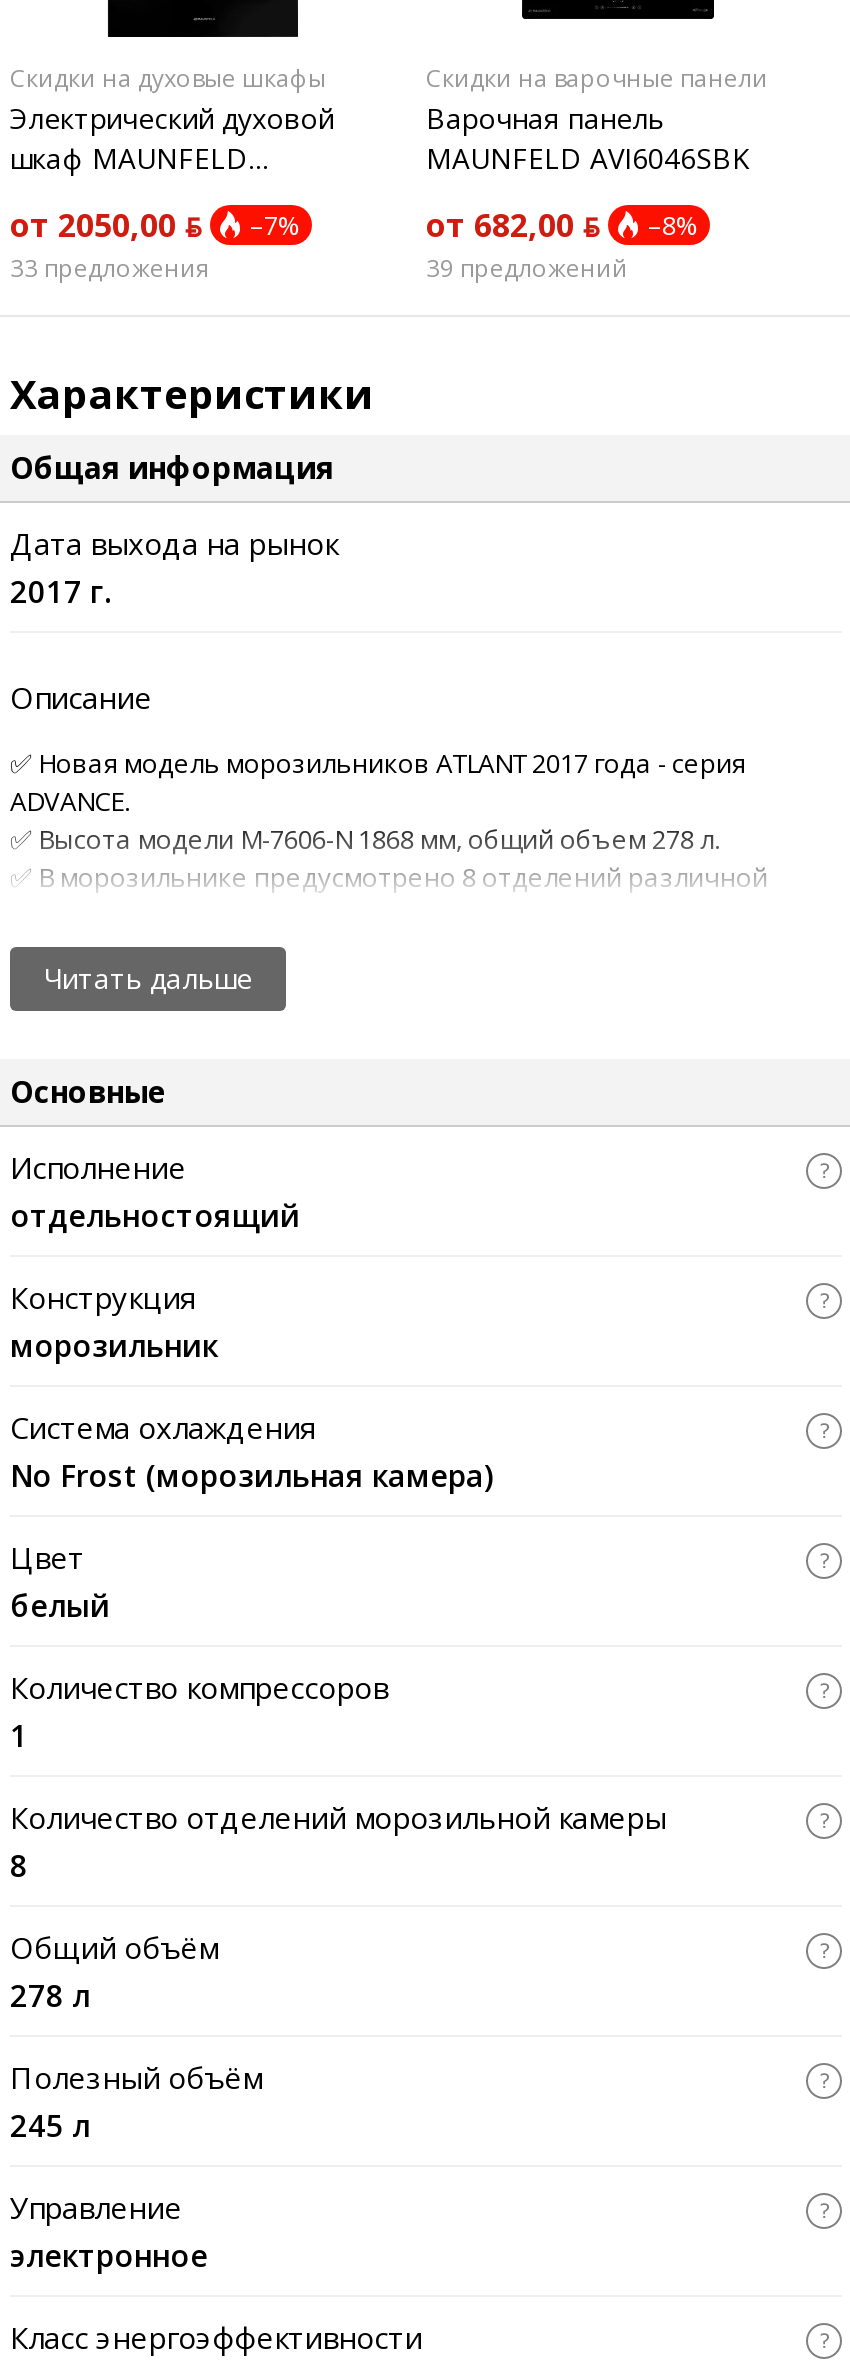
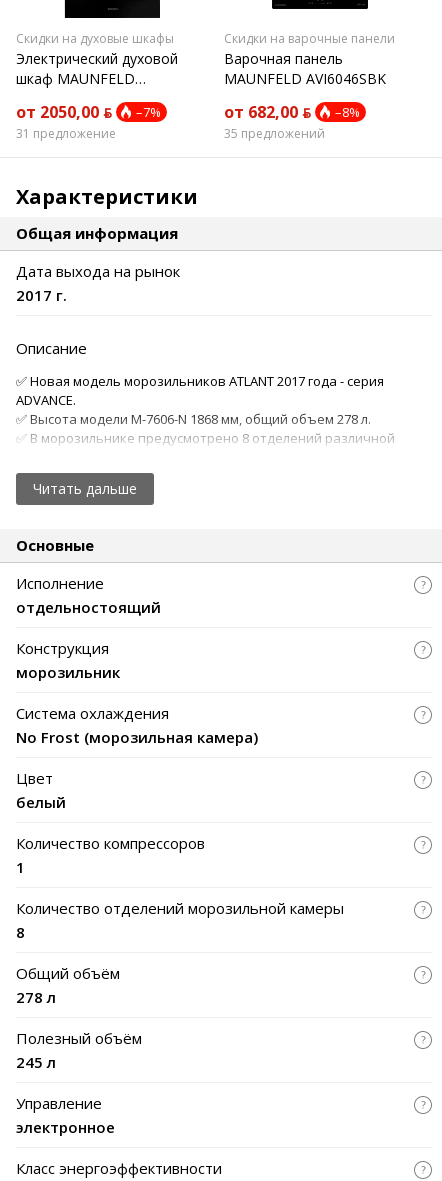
- 33 предложения
+ 31 предложение

- 39 предложений
+ 35 предложений
